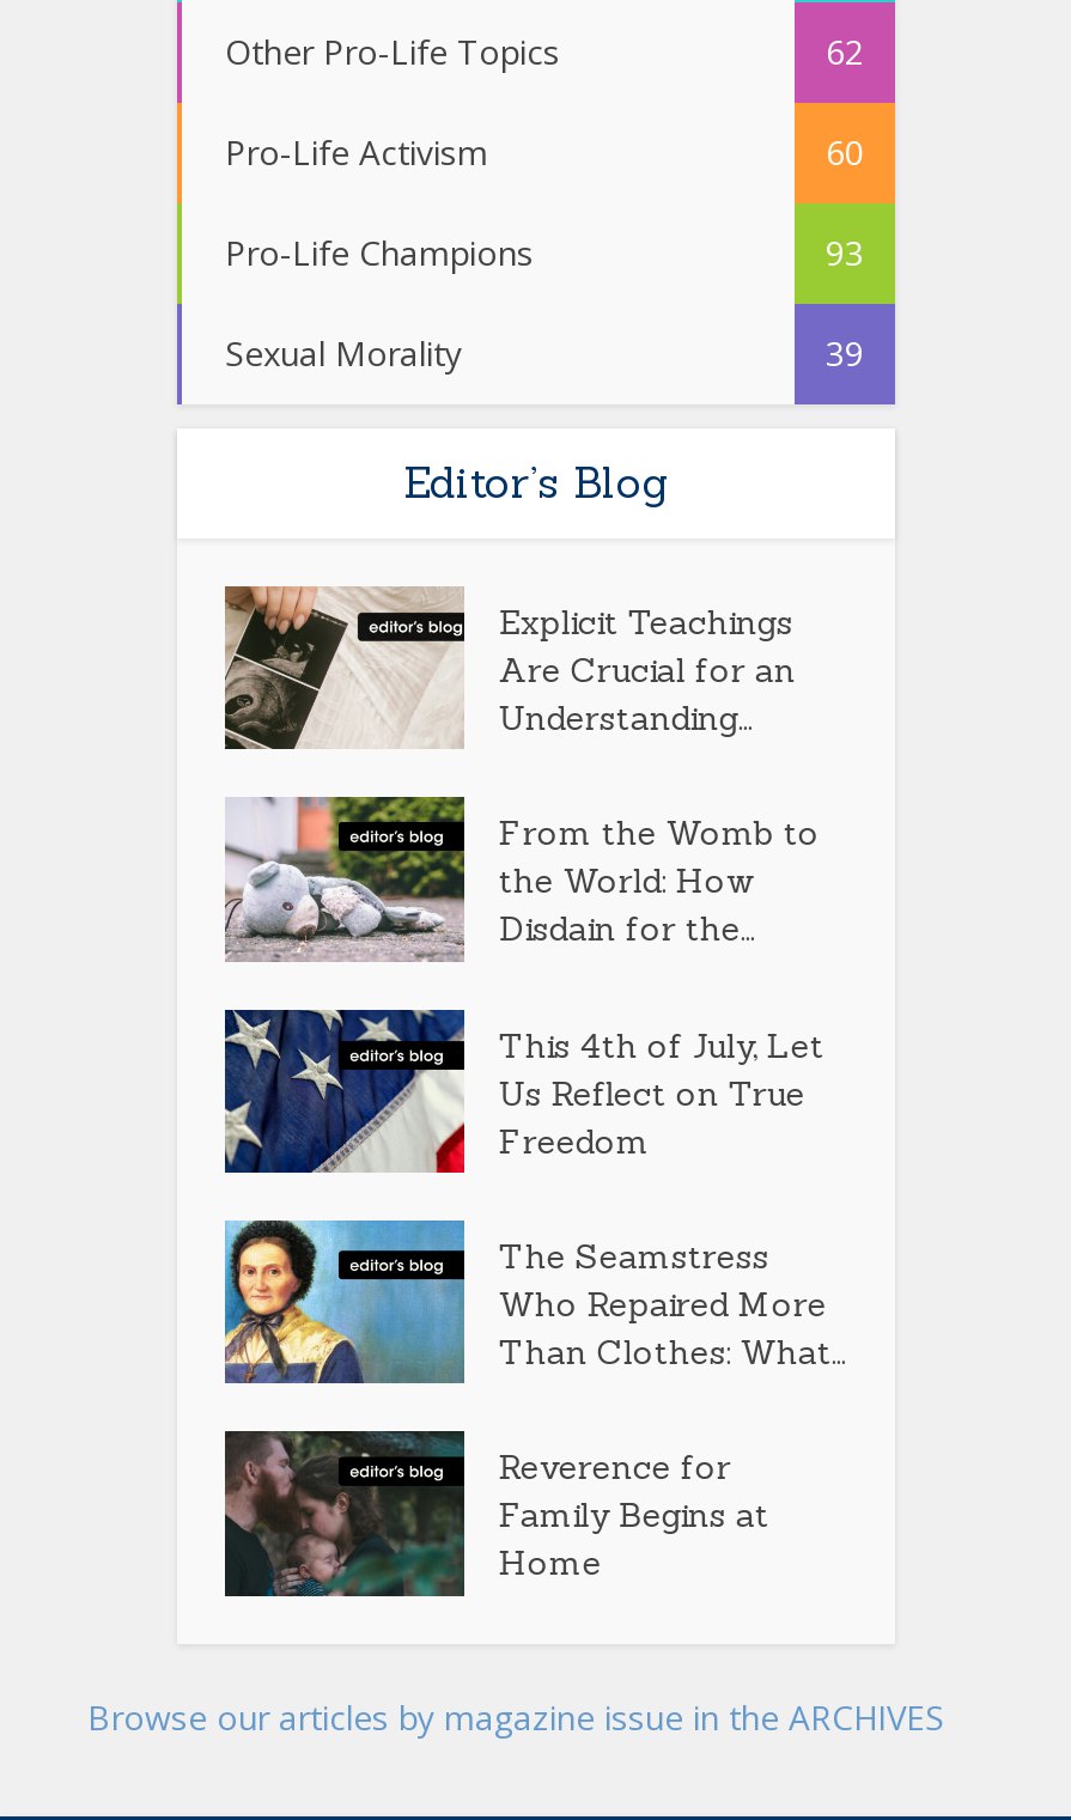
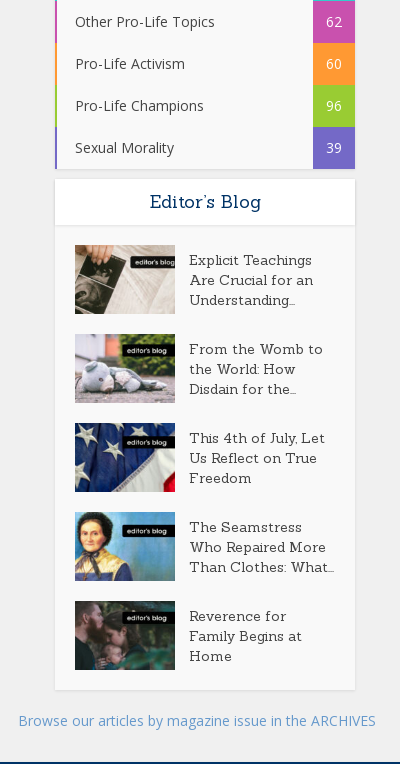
- 93
+ 96
